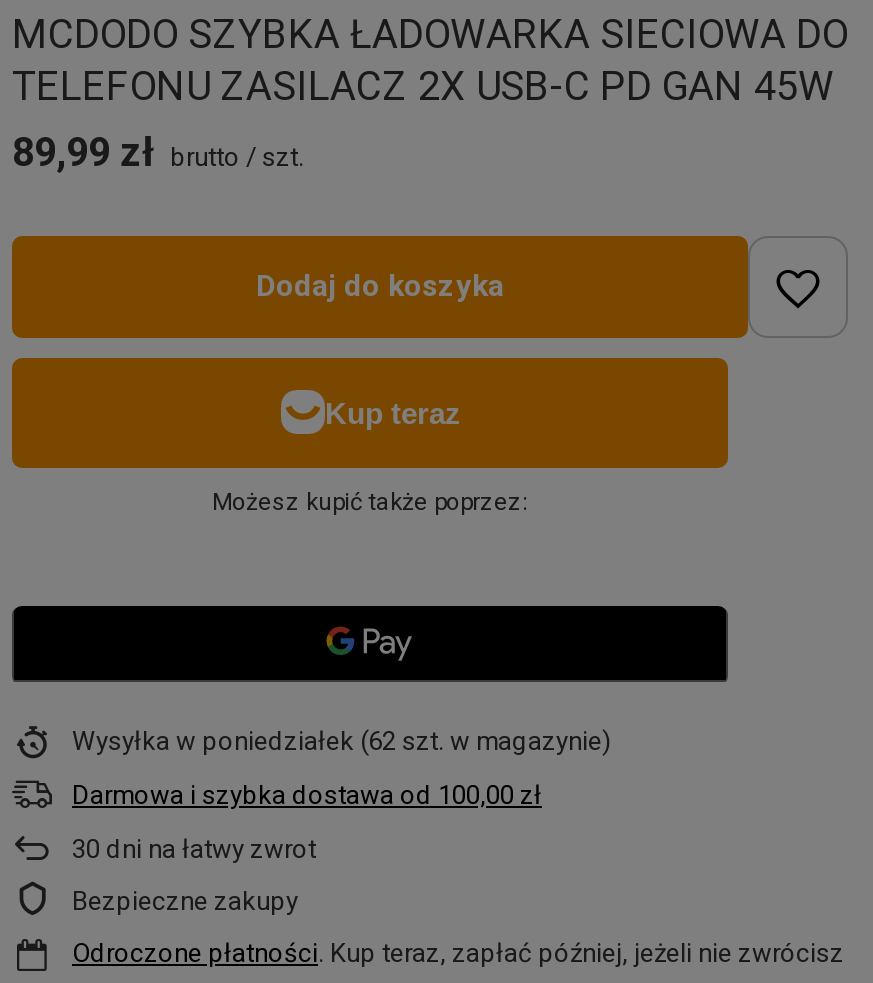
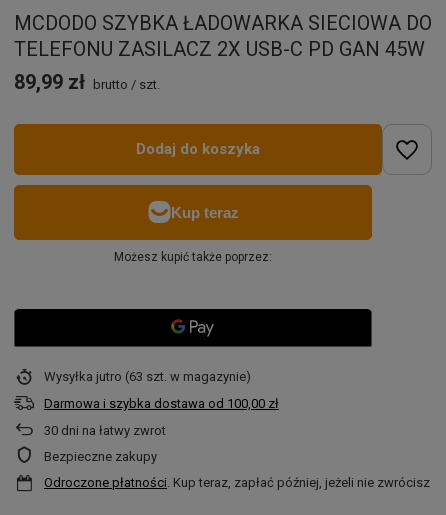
- Wysyłka w poniedziałek (62 szt. w magazynie)
+ Wysyłka jutro (63 szt. w magazynie)
